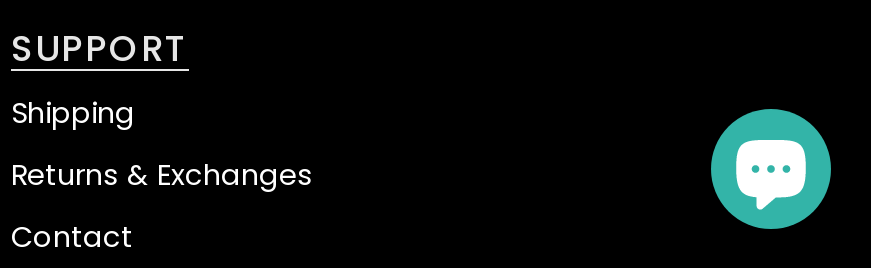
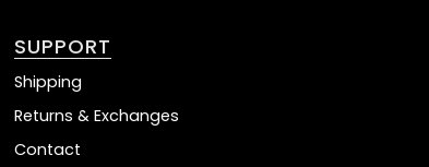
- [image]
